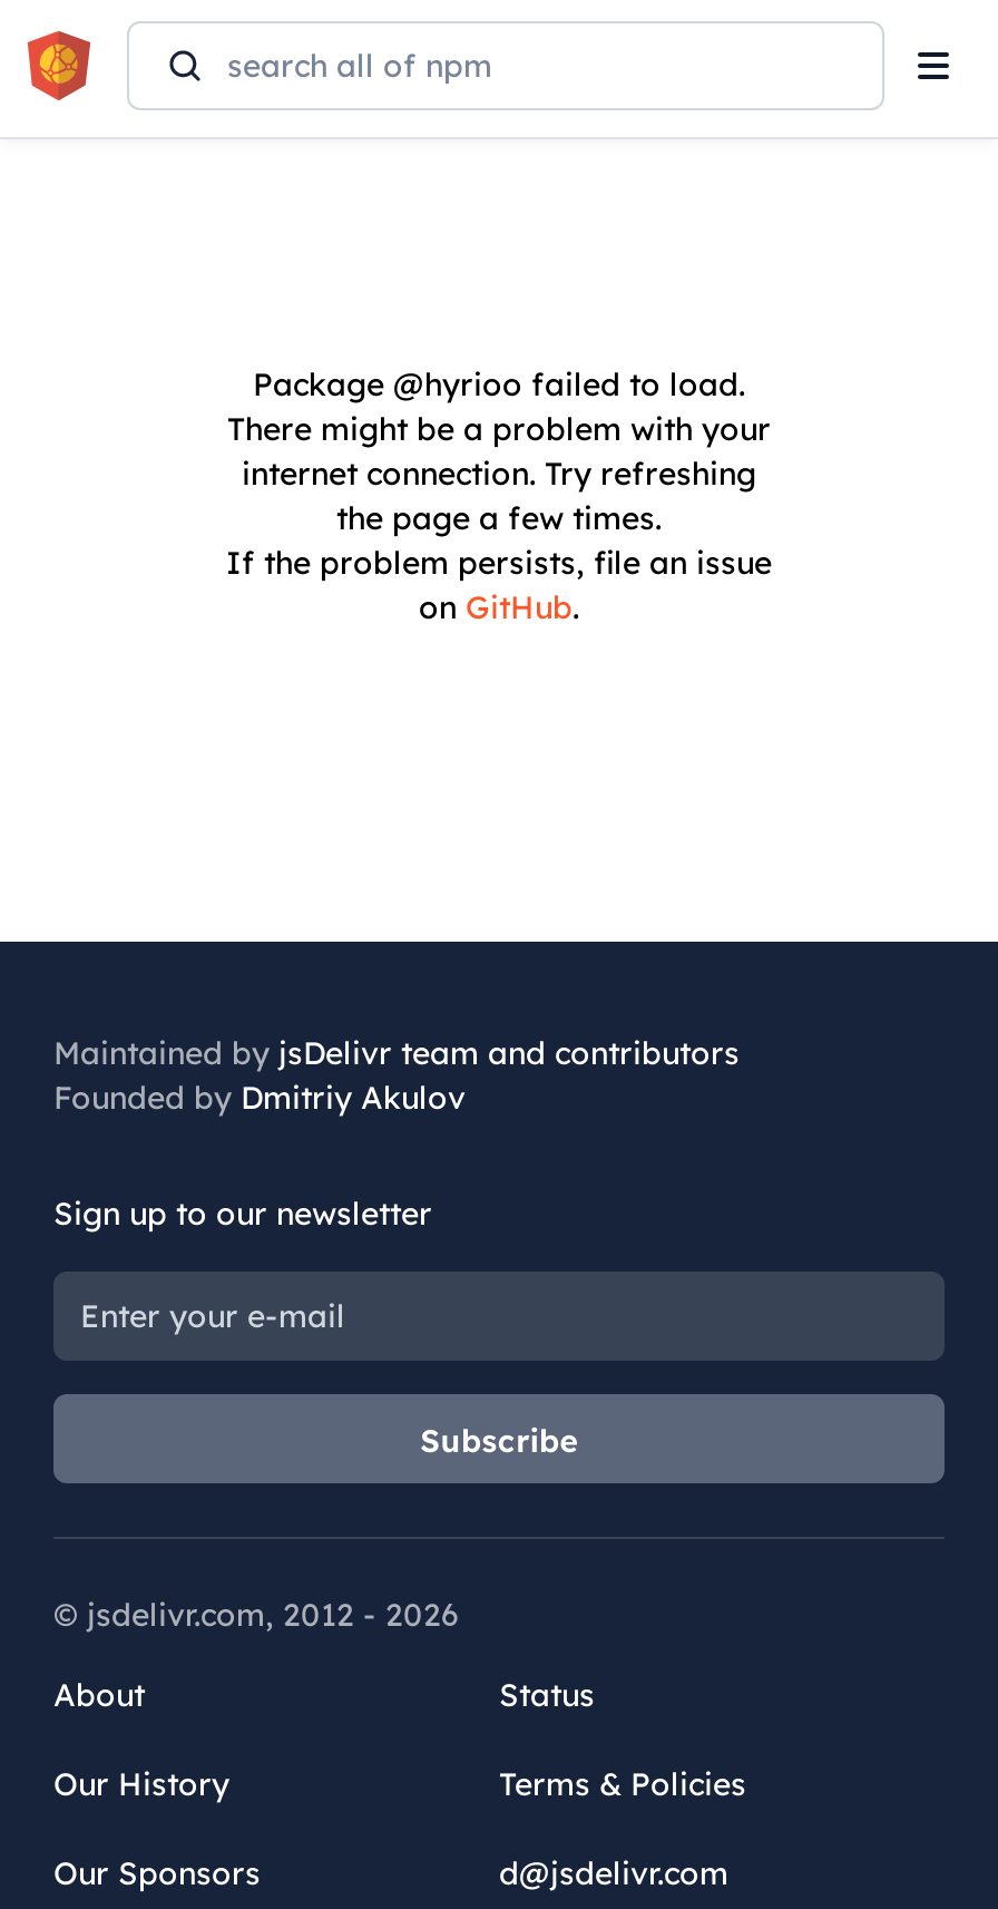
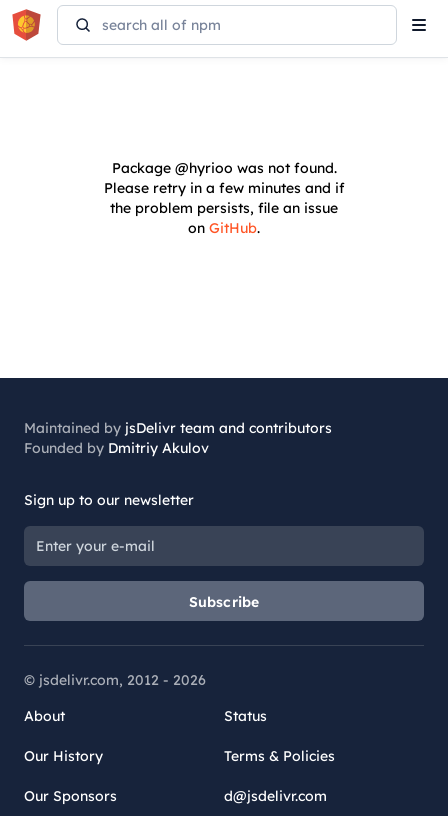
- Package @hyrioo failed to load.
- There might be a problem with your
- internet connection. Try refreshing
- the page a few times.
- If the problem persists, file an issue
+ Package @hyrioo was not found.
+ Please retry in a few minutes and if
+ the problem persists, file an issue
